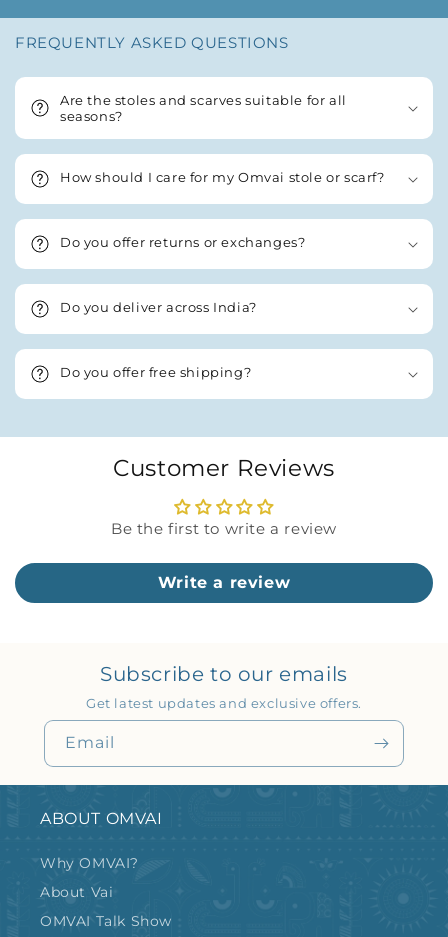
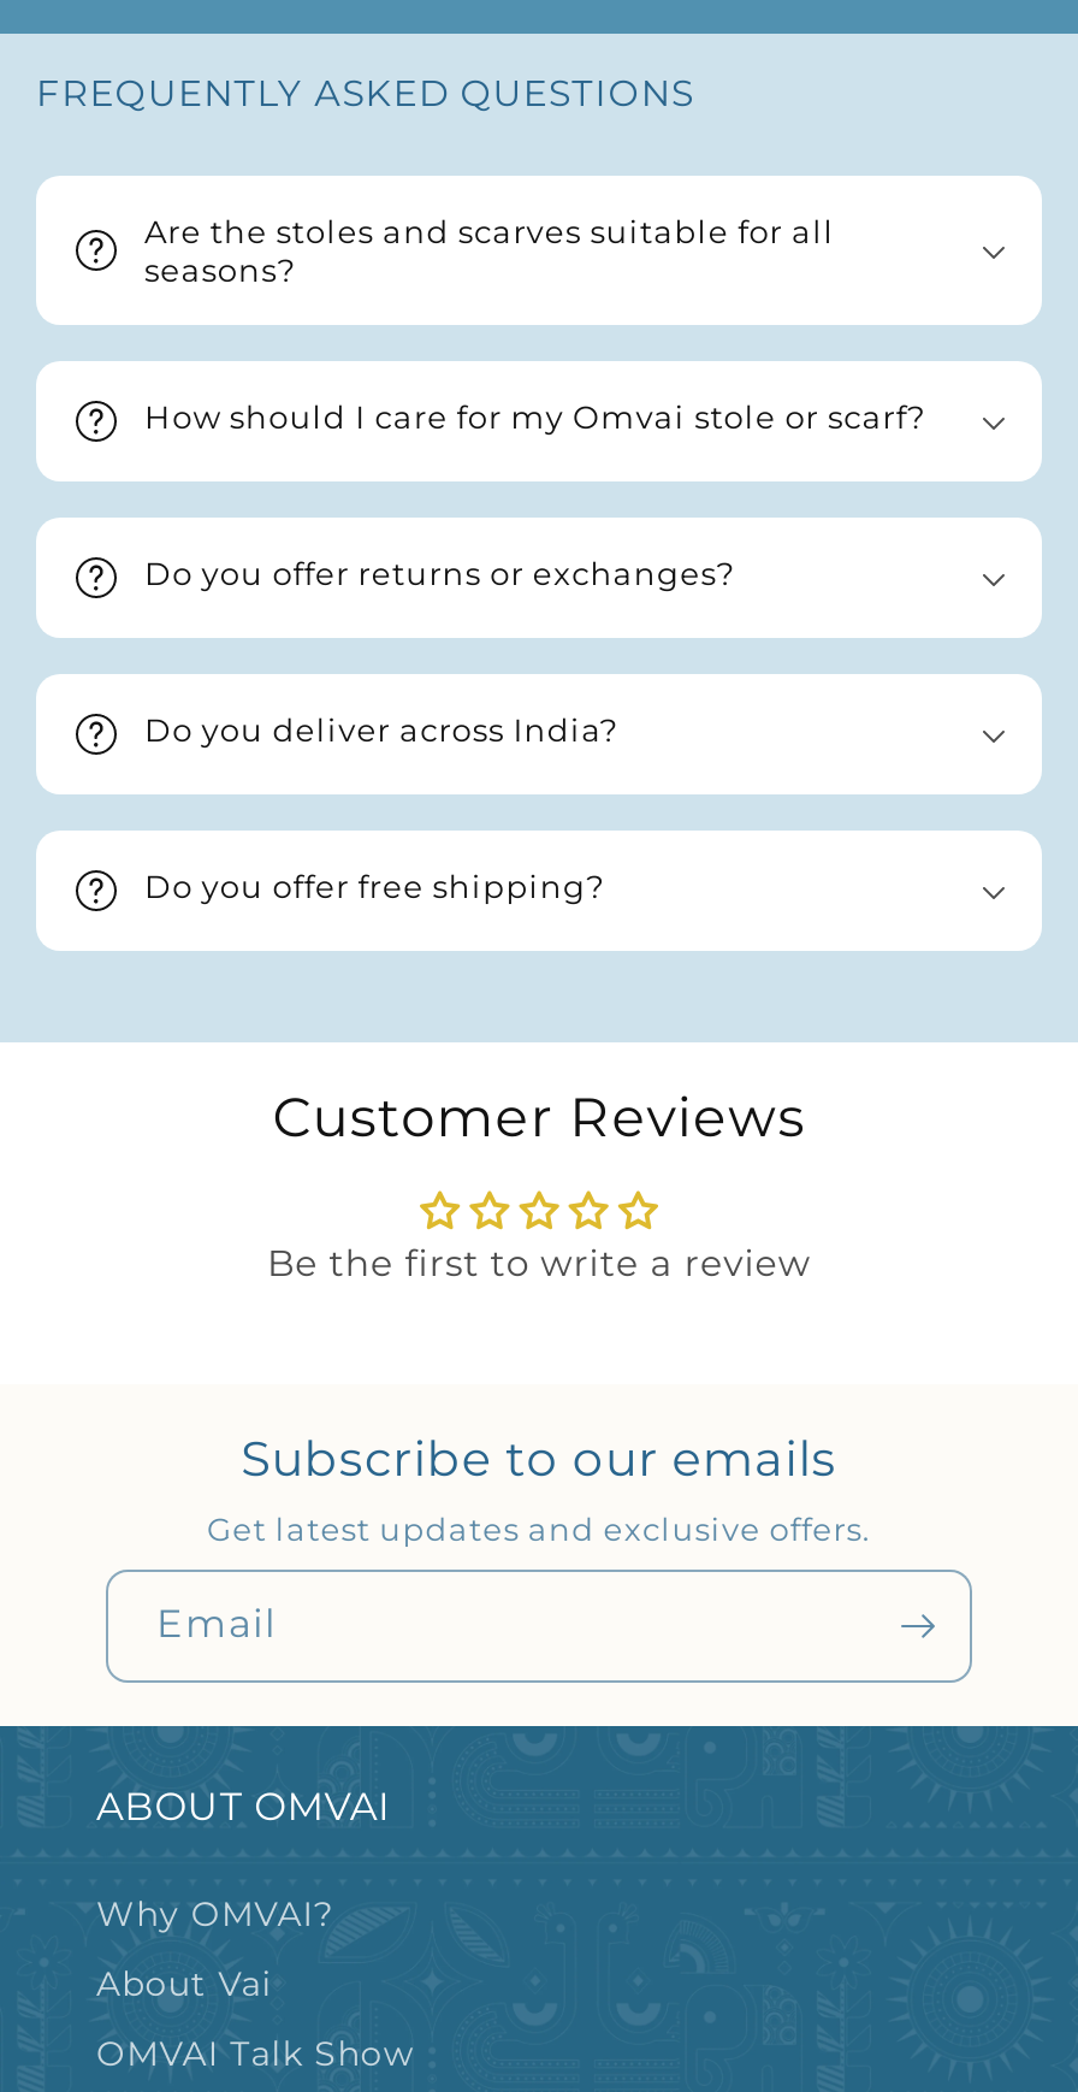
- Write a review
